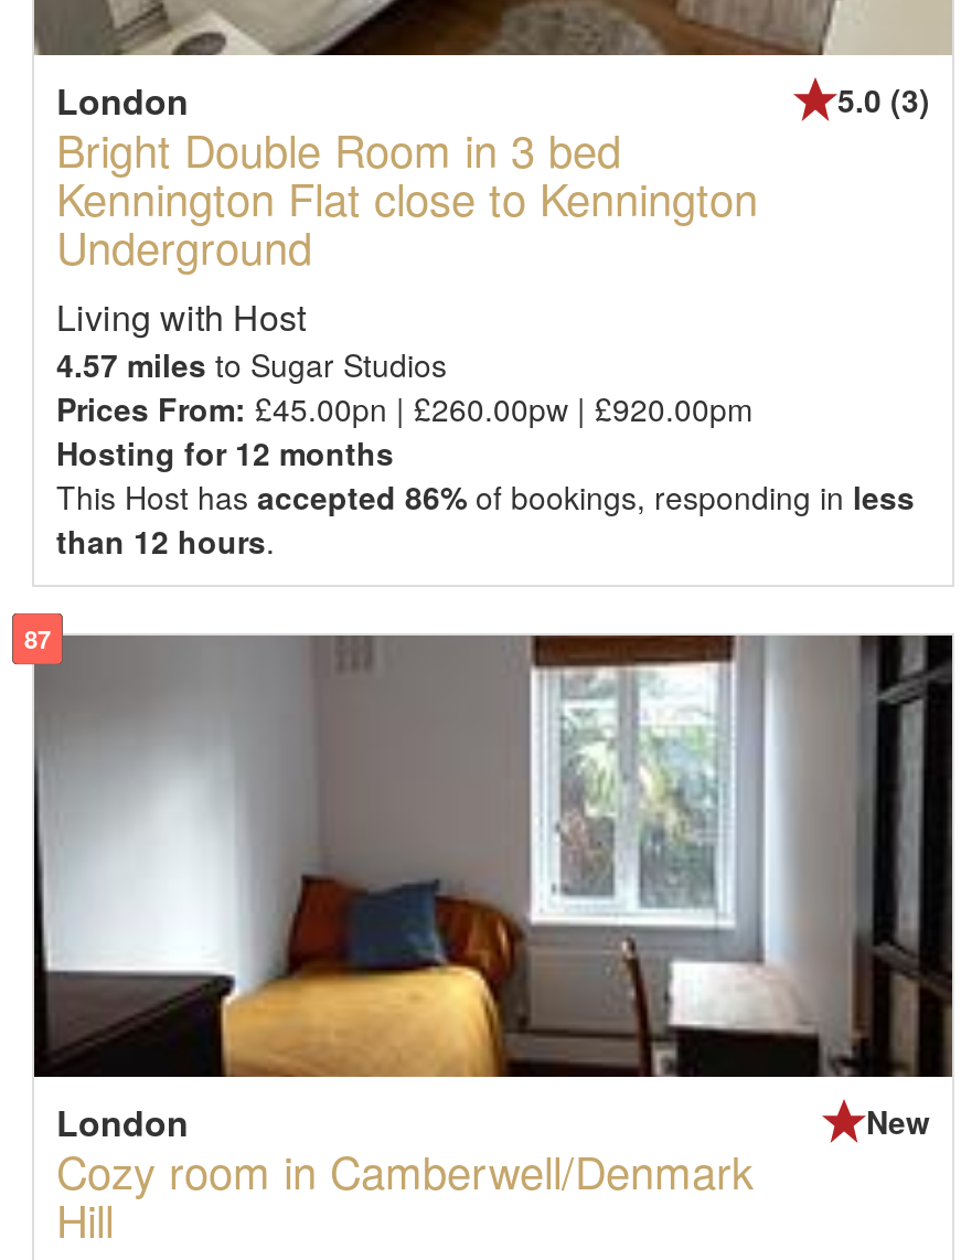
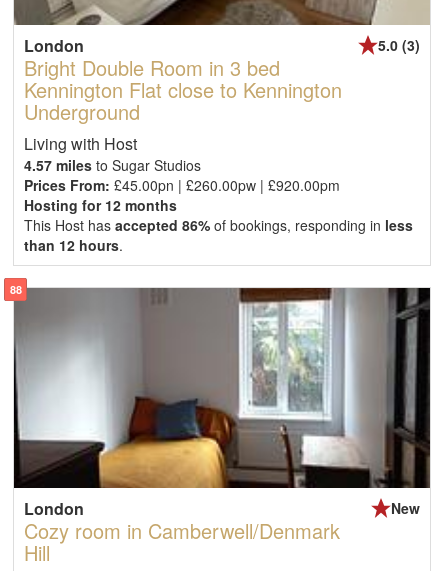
- 87
+ 88
